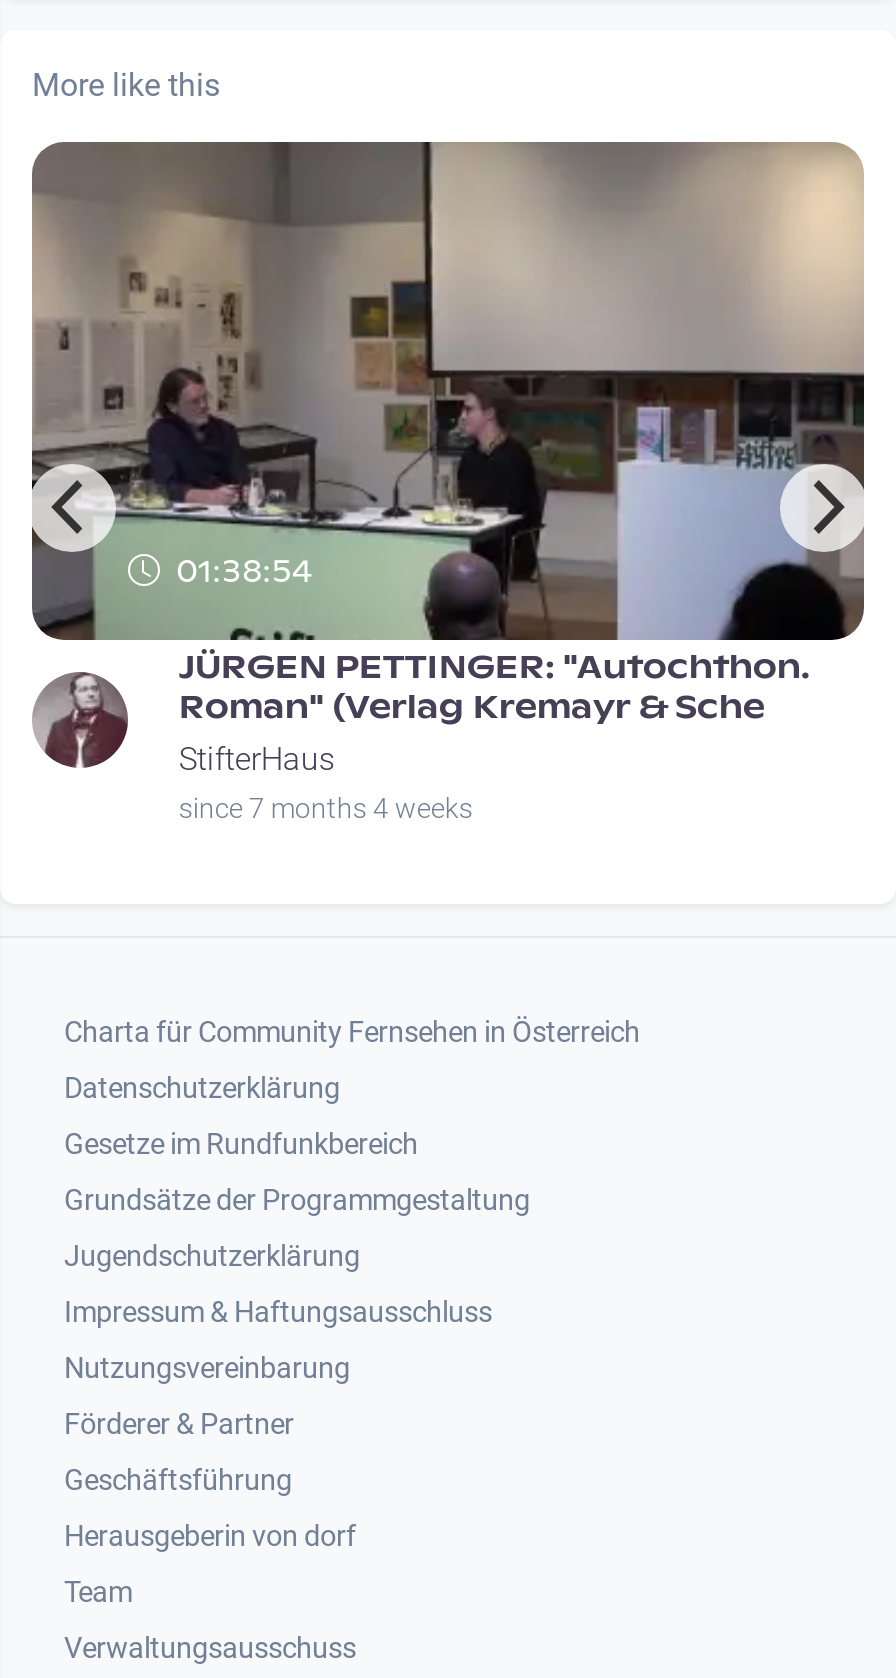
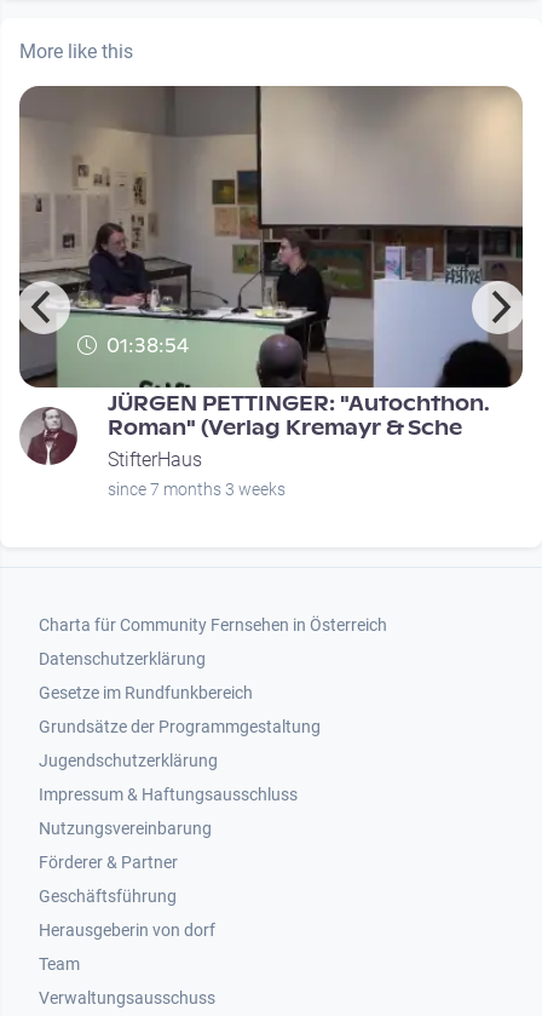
- since 7 months 4 weeks
+ since 7 months 3 weeks
